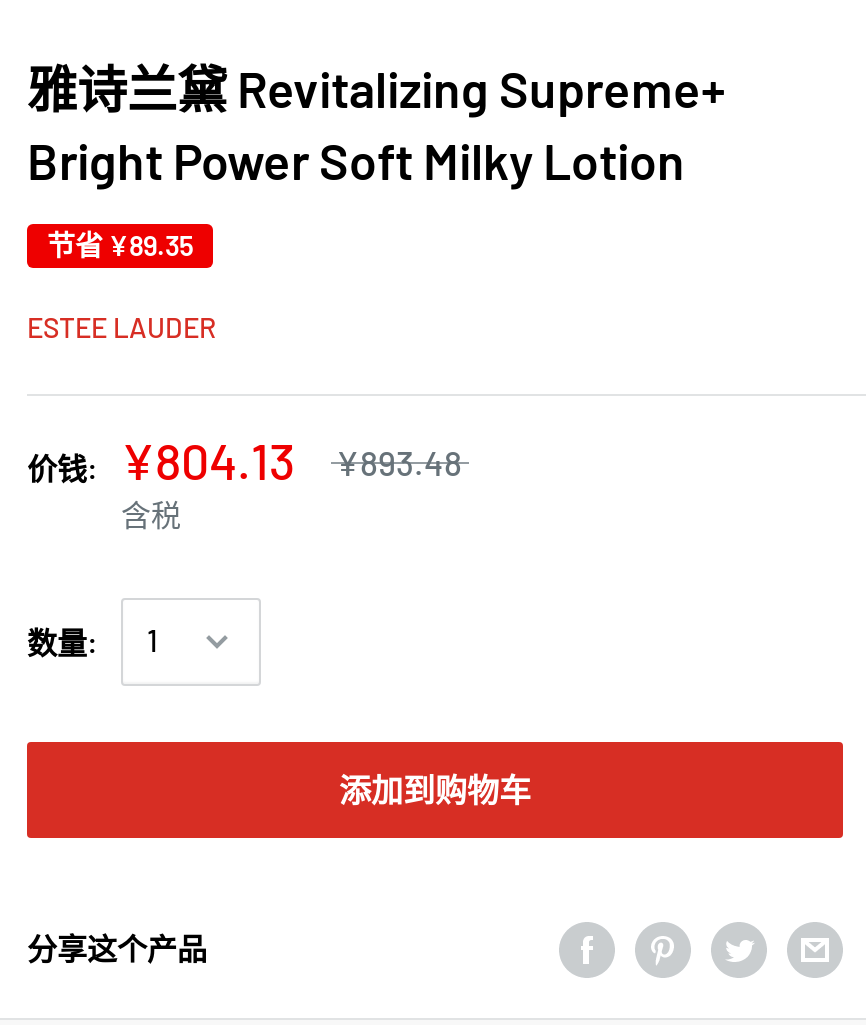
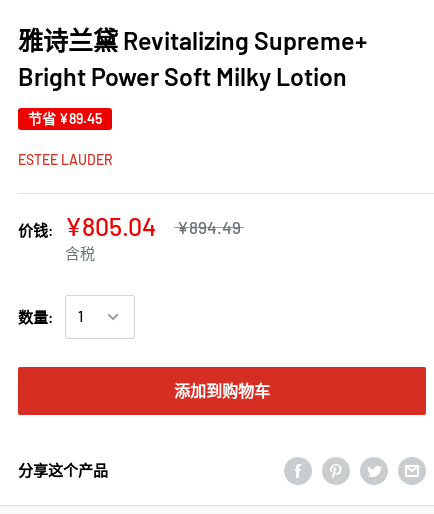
- 节省¥89.35
+ 节省¥89.45

- ¥804.13
+ ¥805.04

- ¥893.48
+ ¥894.49
